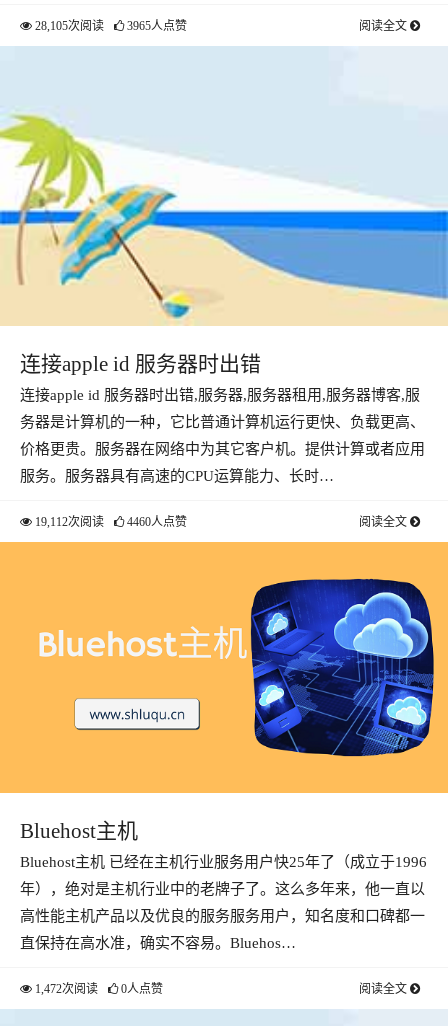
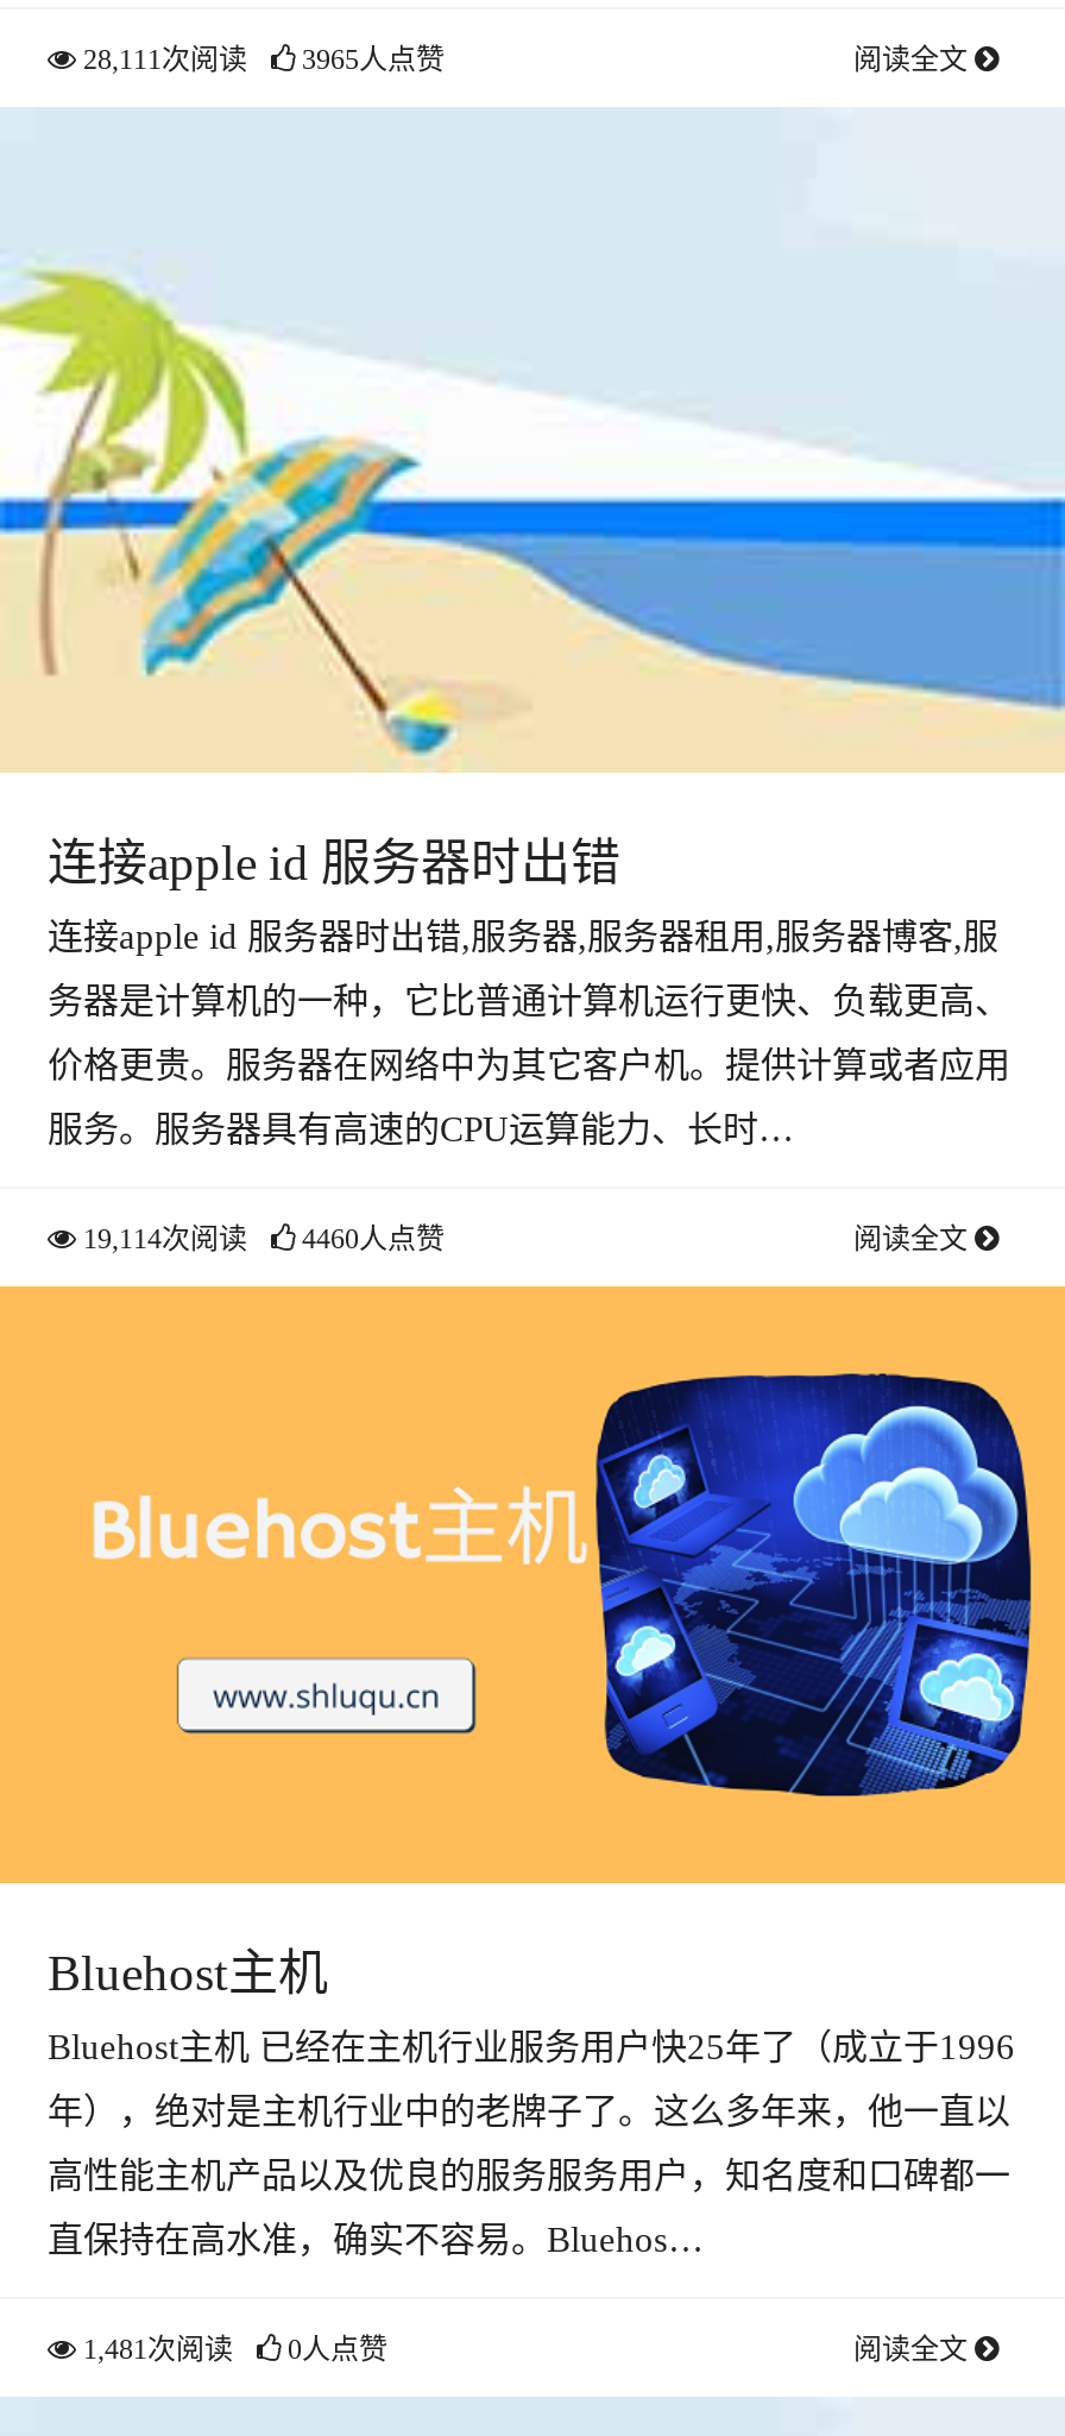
- 28,105次阅读 3965人点赞
+ 28,111次阅读 3965人点赞

- 19,112次阅读 4460人点赞
+ 19,114次阅读 4460人点赞

- 1,472次阅读 0人点赞
+ 1,481次阅读 0人点赞
